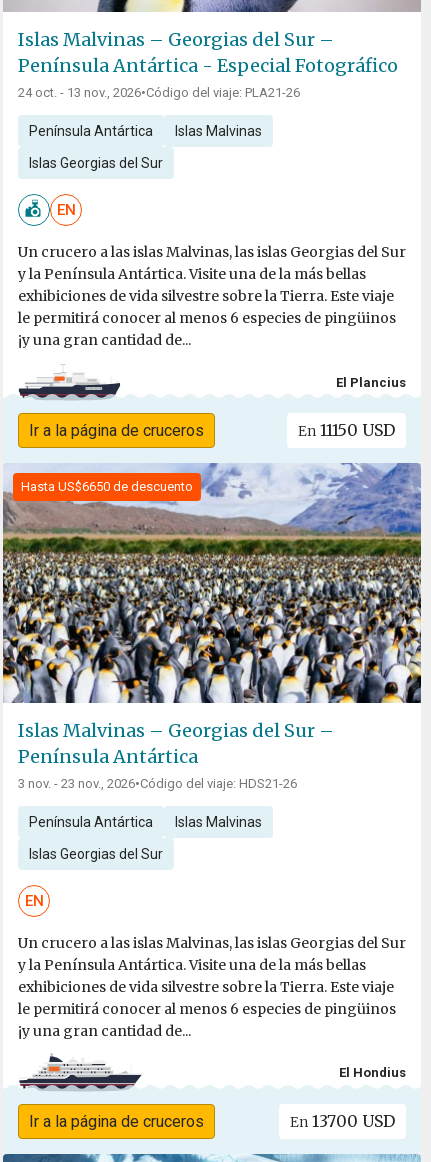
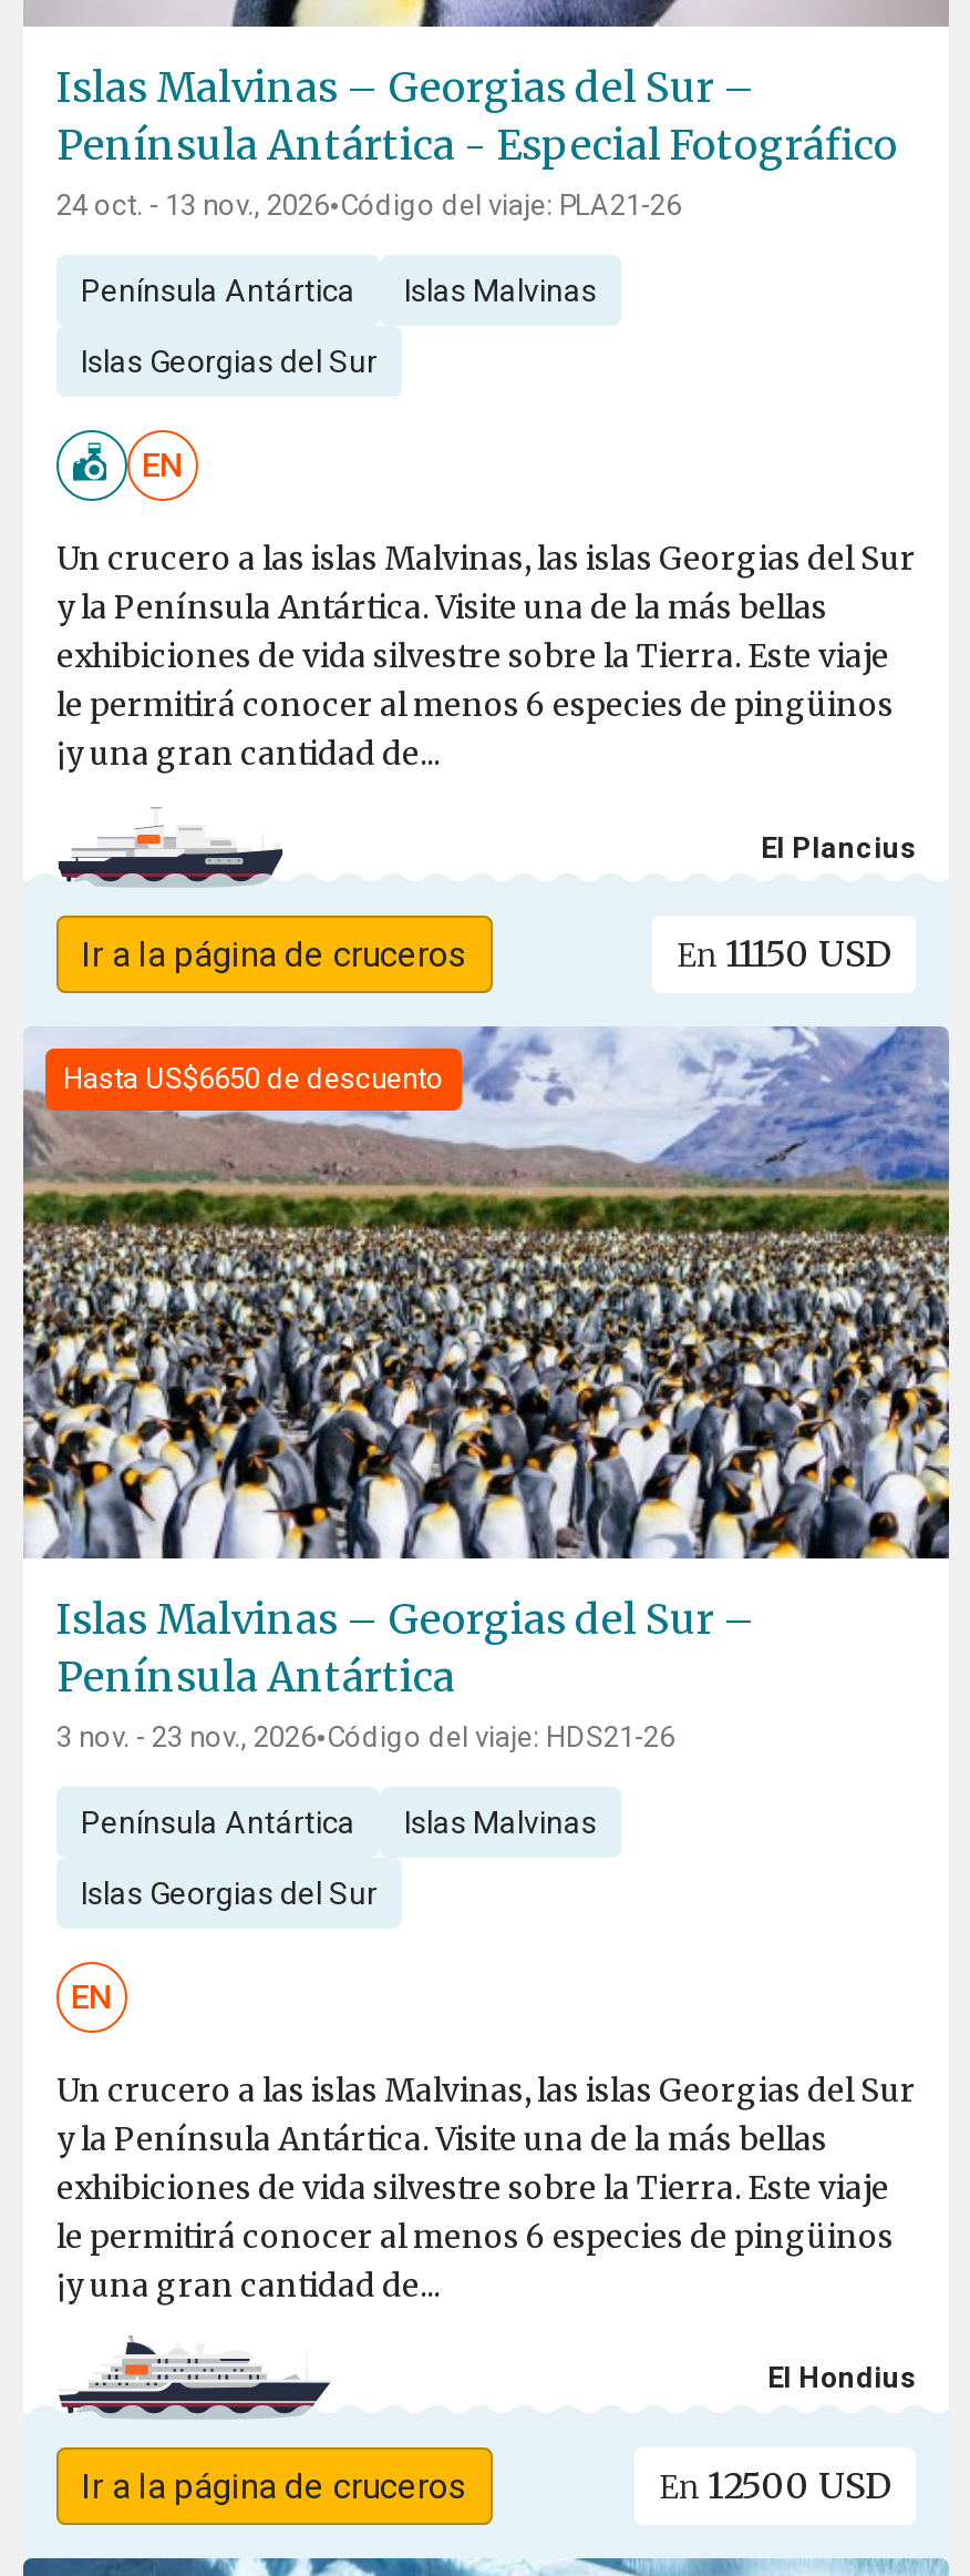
- En 13700 USD
+ En 12500 USD
